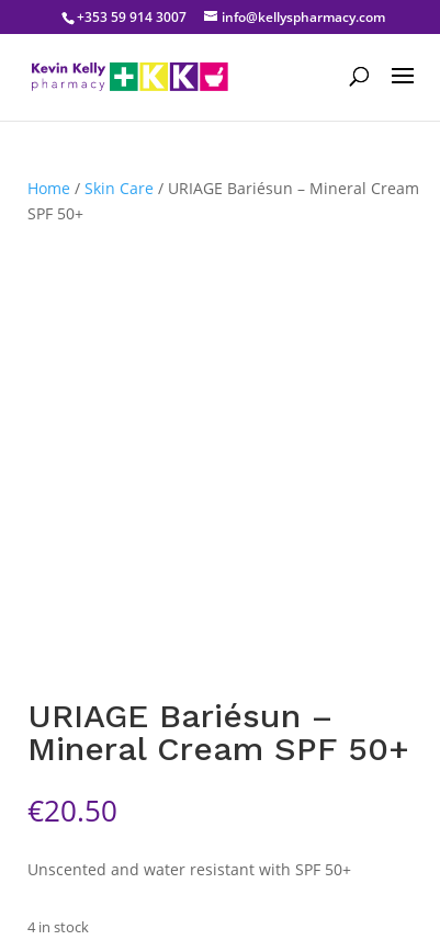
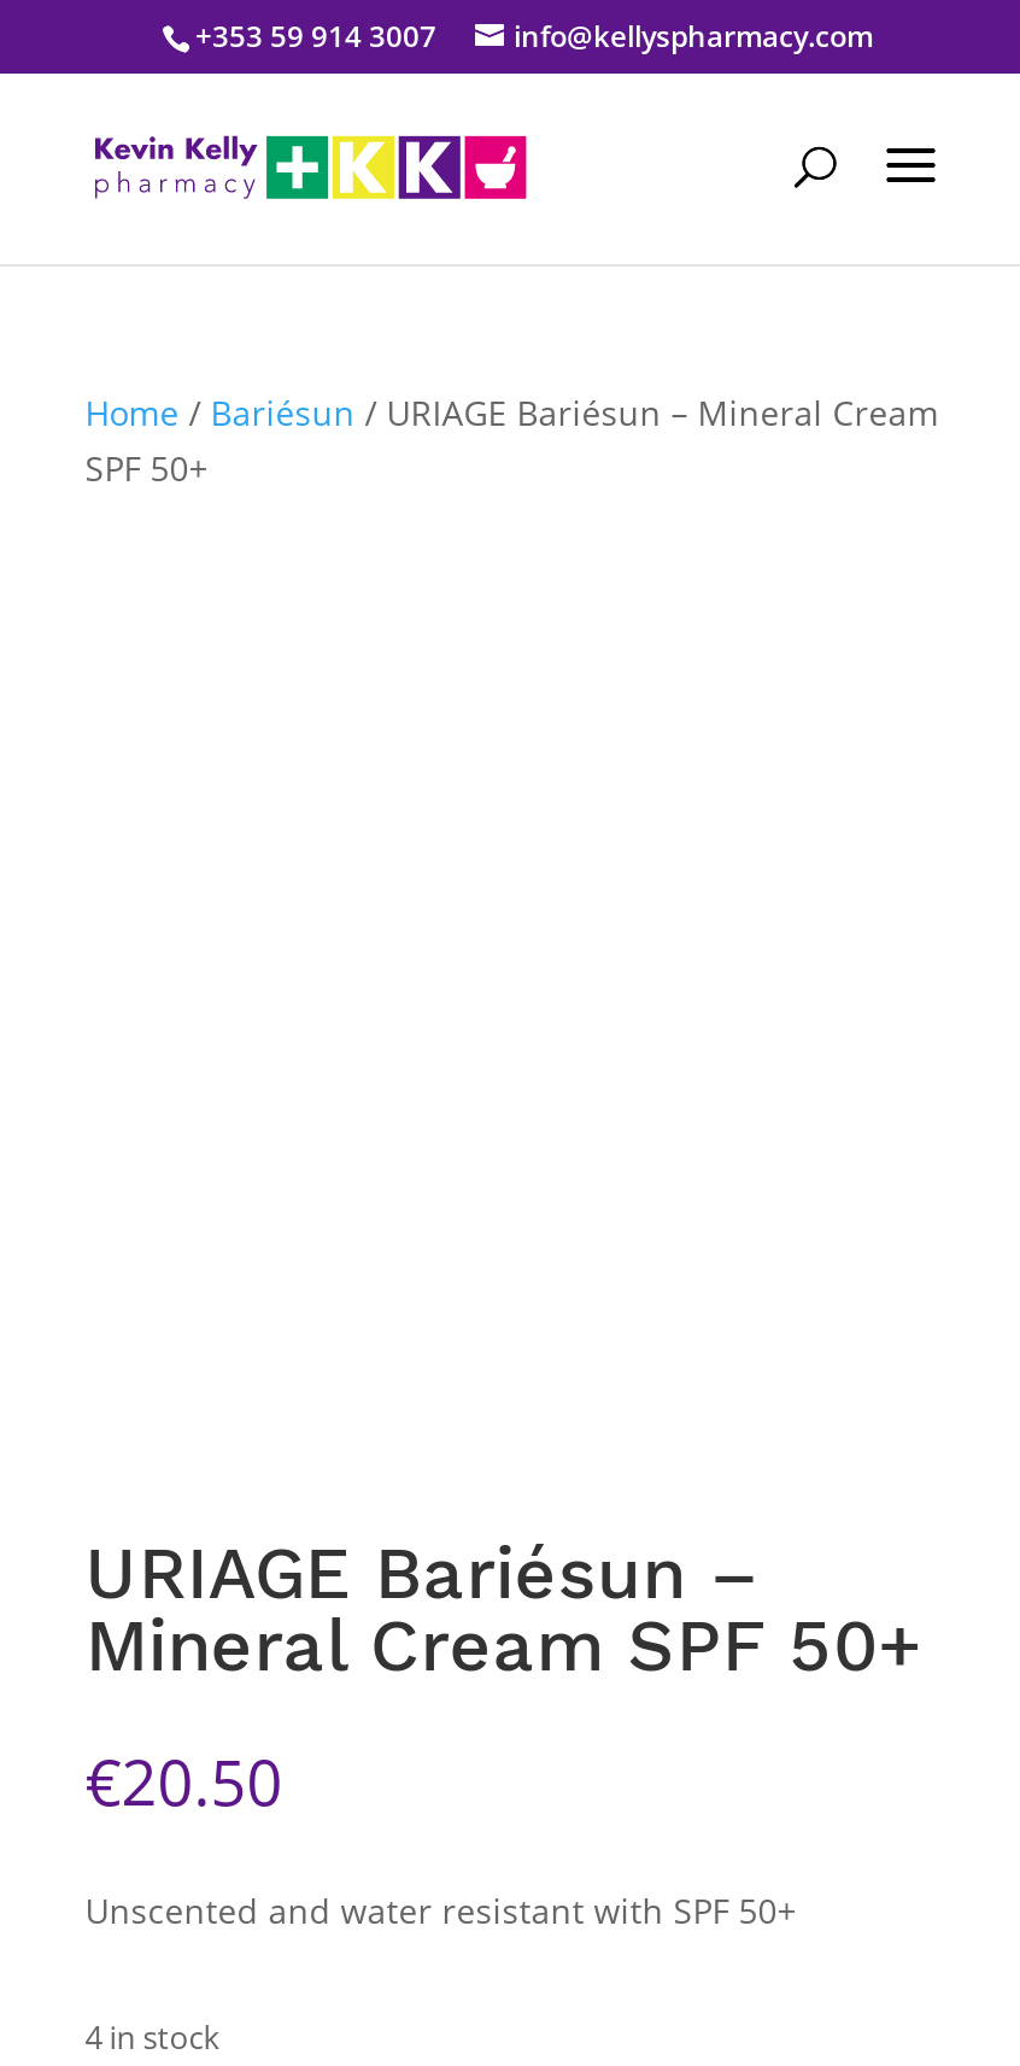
- Home / Skin Care / URIAGE Bariésun – Mineral Cream
+ Home / Bariésun / URIAGE Bariésun – Mineral Cream
